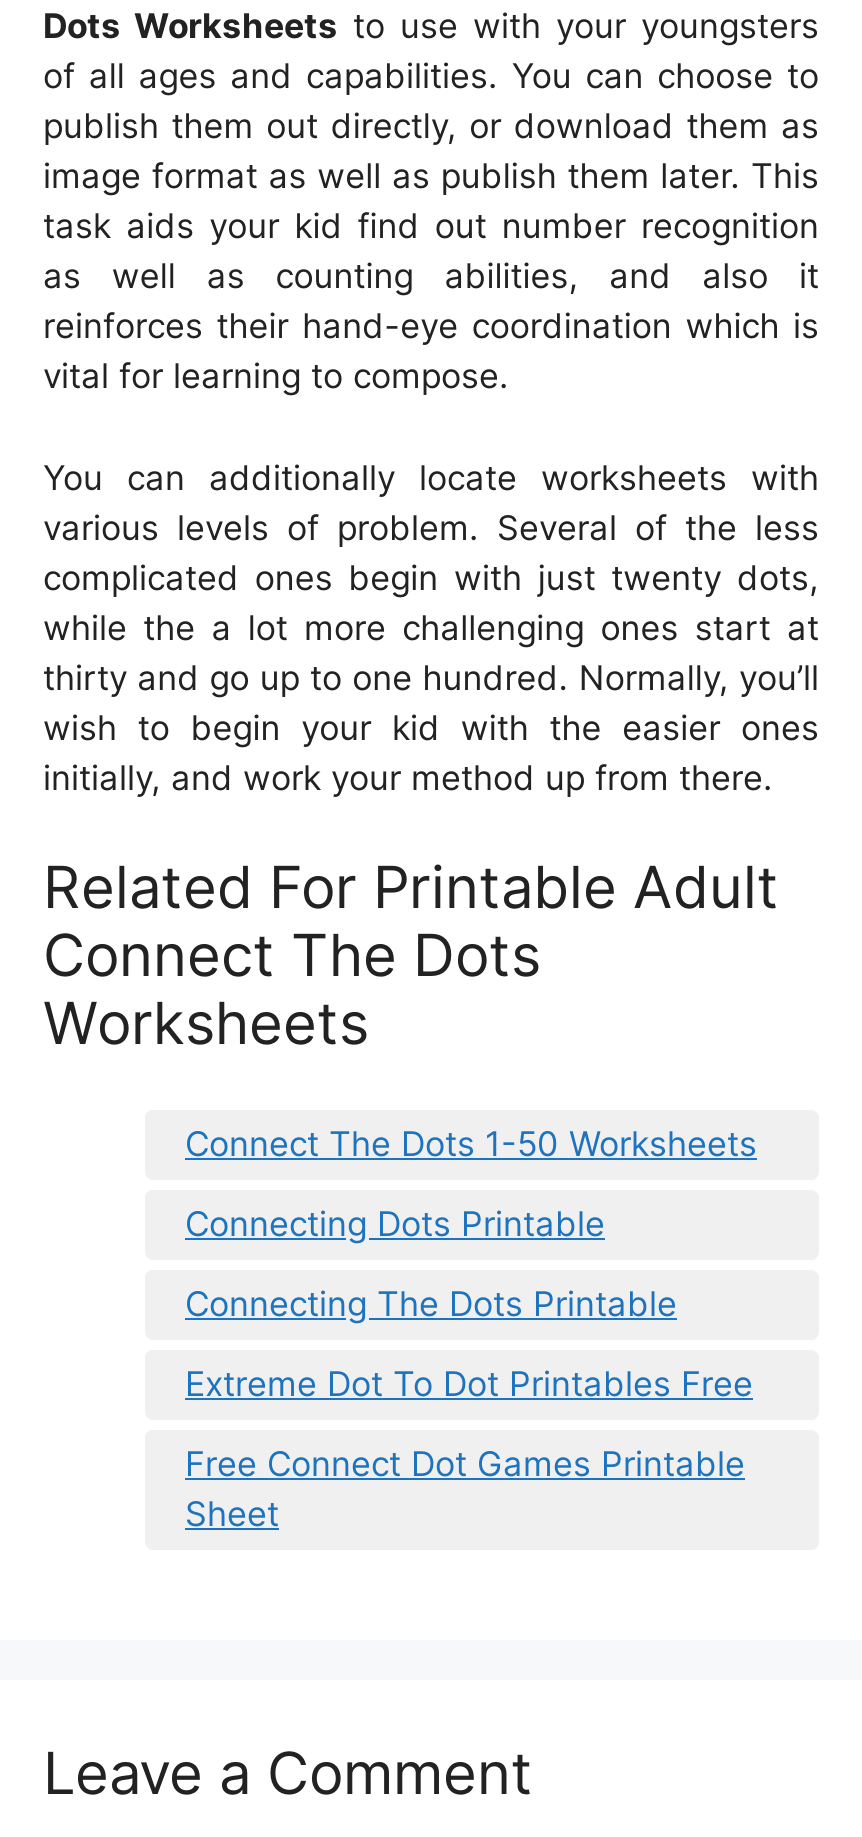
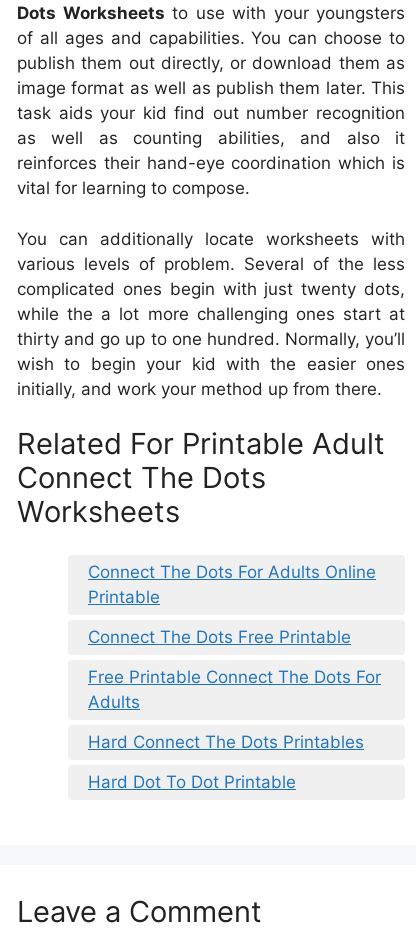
- Connect The Dots 1-50 Worksheets
+ Connect The Dots For Adults Online
+ Printable

- Connecting Dots Printable
+ Connect The Dots Free Printable

- Connecting The Dots Printable
+ Free Printable Connect The Dots For
+ Adults

- Extreme Dot To Dot Printables Free
+ Hard Connect The Dots Printables

- Free Connect Dot Games Printable
- Sheet
+ Hard Dot To Dot Printable
